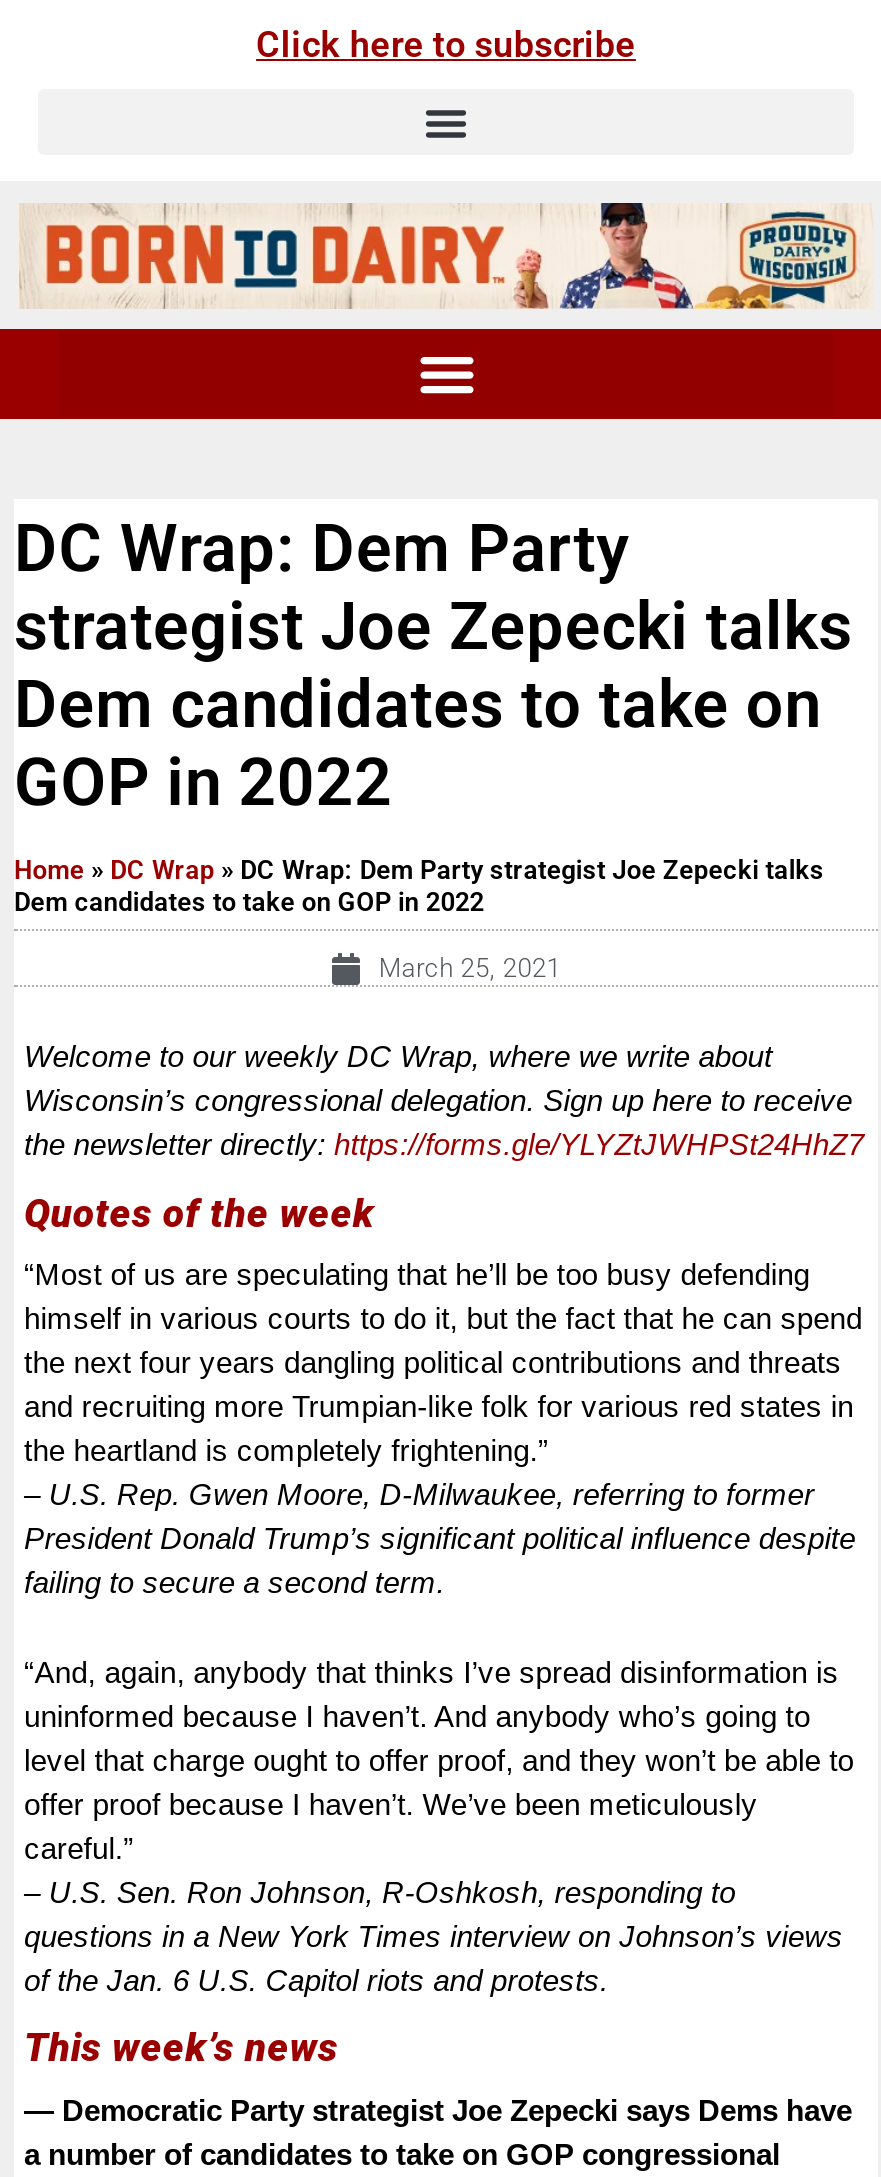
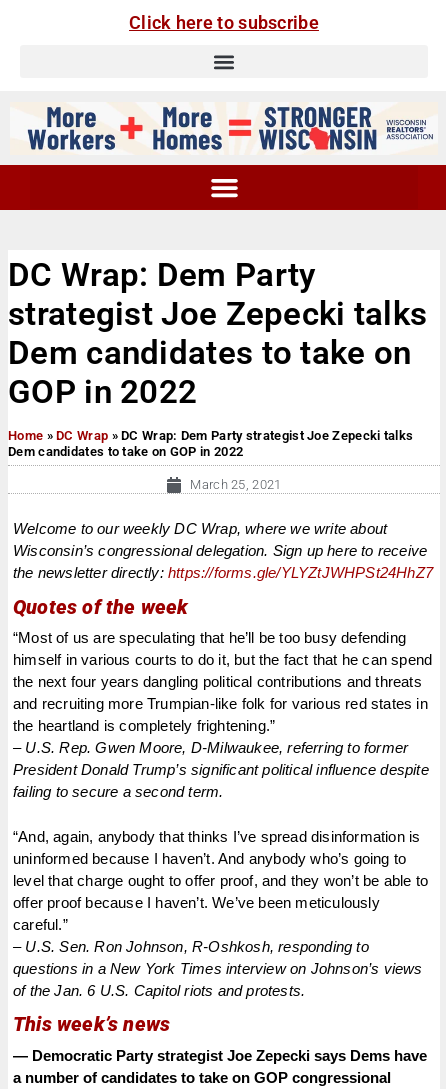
- [image]
+ [image]
